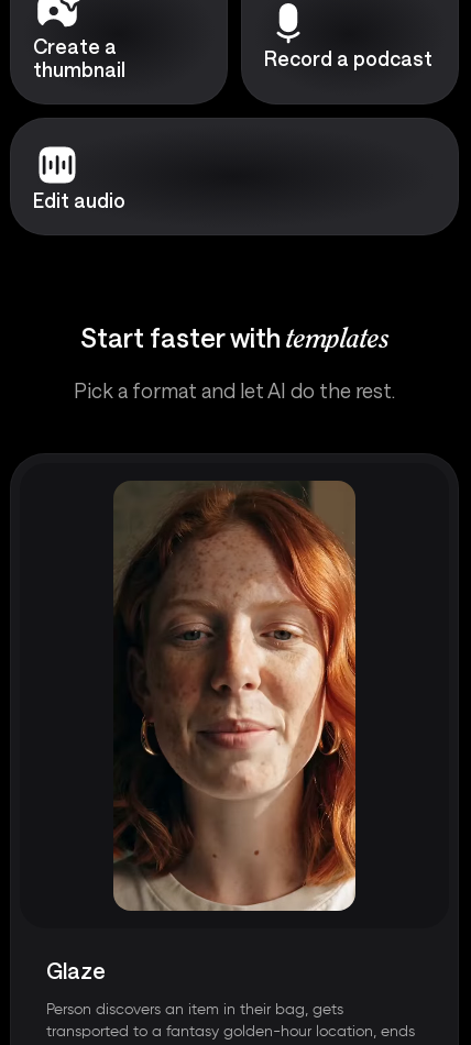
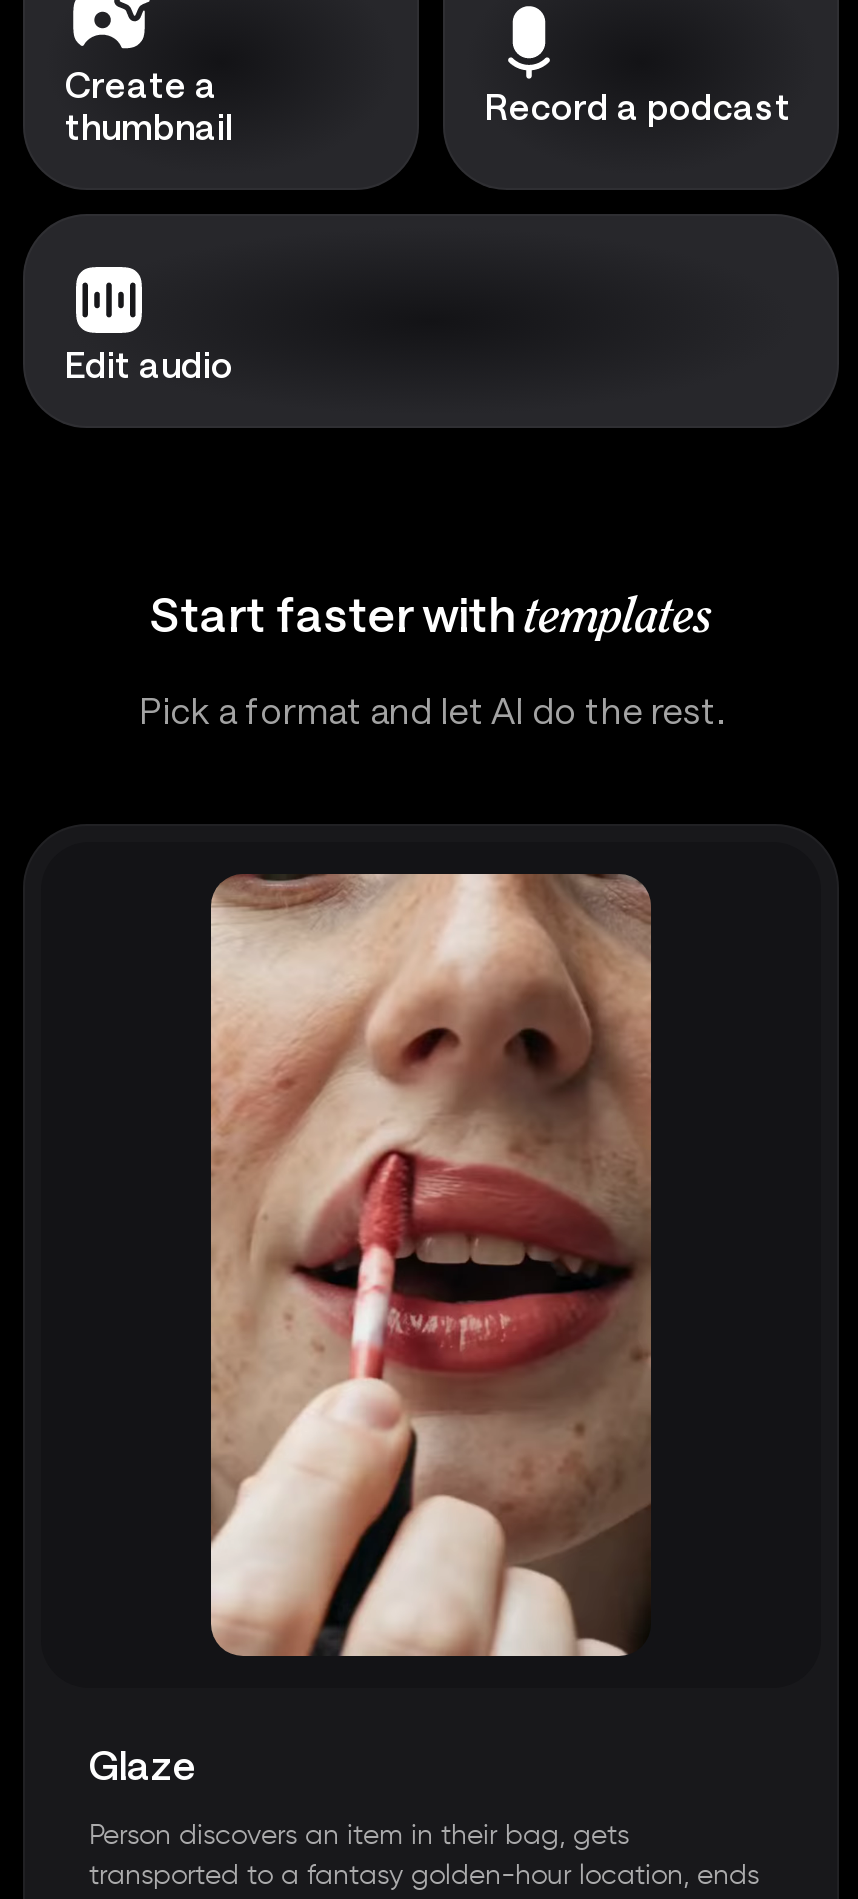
- [image]
+ [image]
